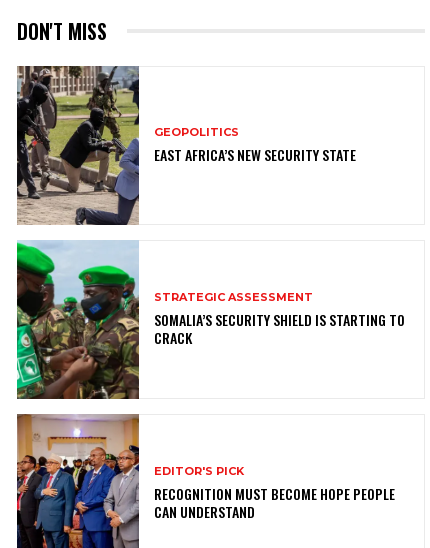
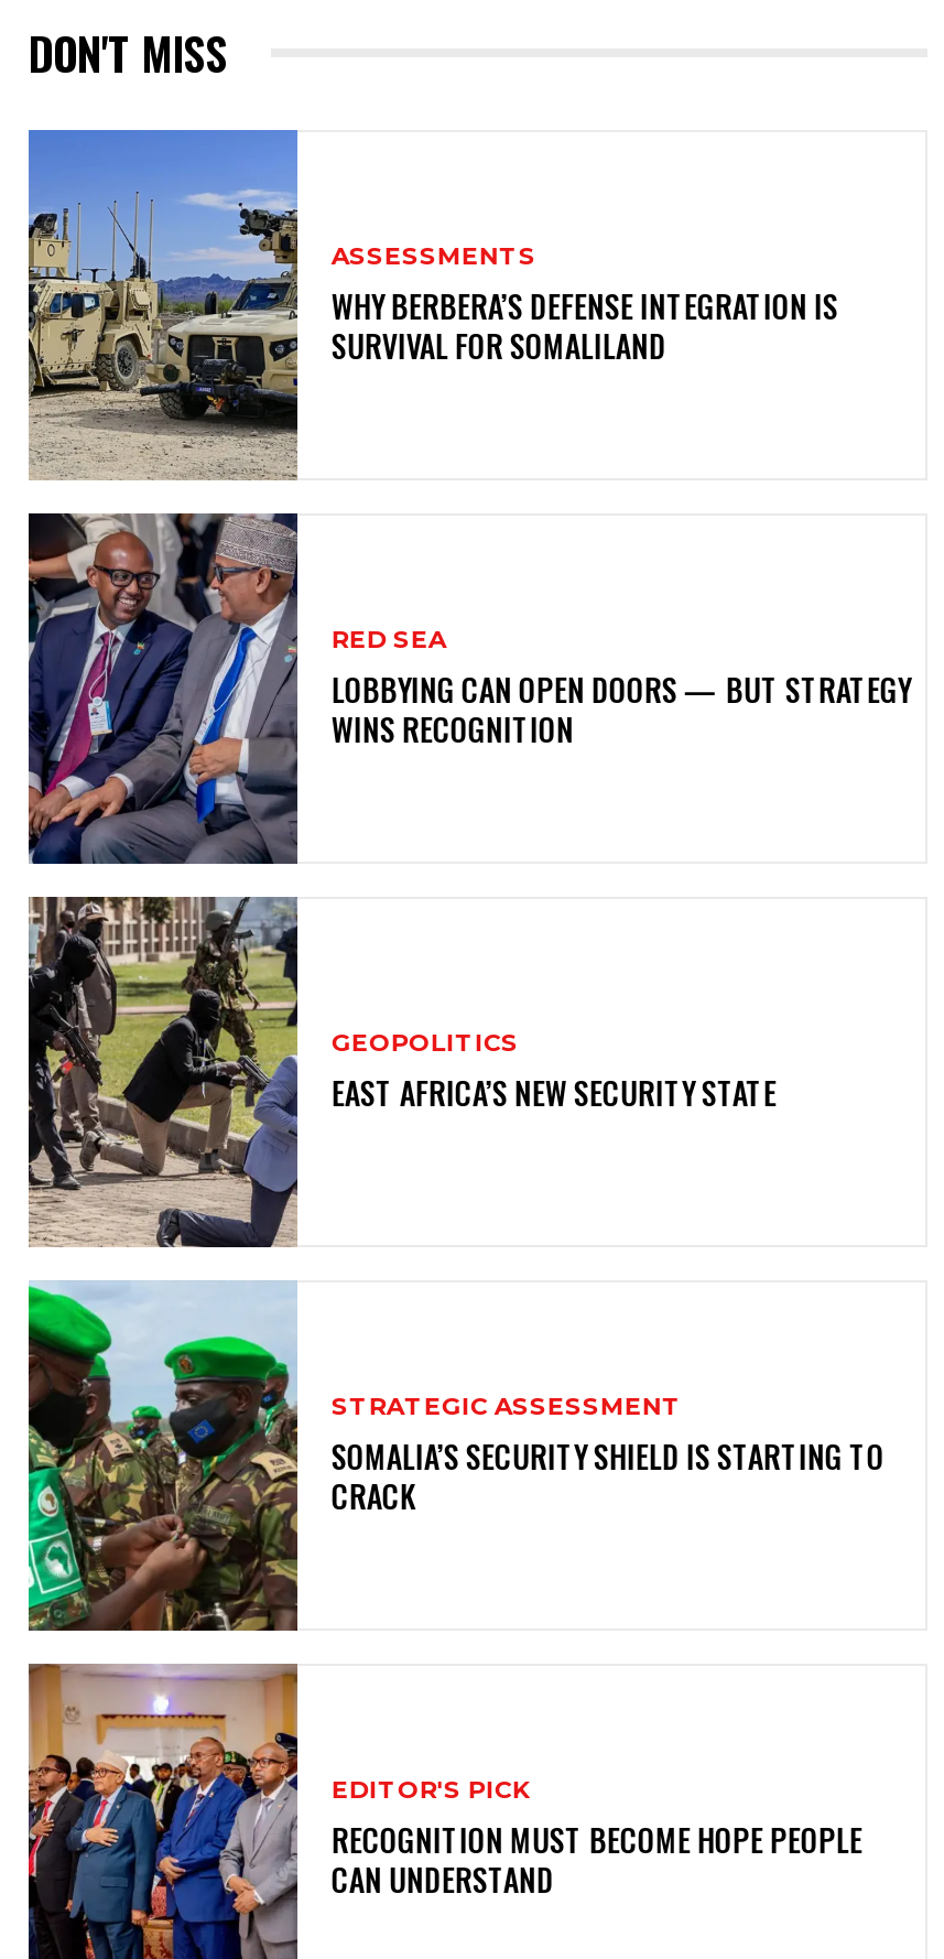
+ [image]
+ ASSESSMENTS
+ WHY BERBERA’S DEFENSE INTEGRATION IS
+ SURVIVAL FOR SOMALILAND

+ [image]
+ RED SEA
+ LOBBYING CAN OPEN DOORS — BUT STRATEGY
+ WINS RECOGNITION
